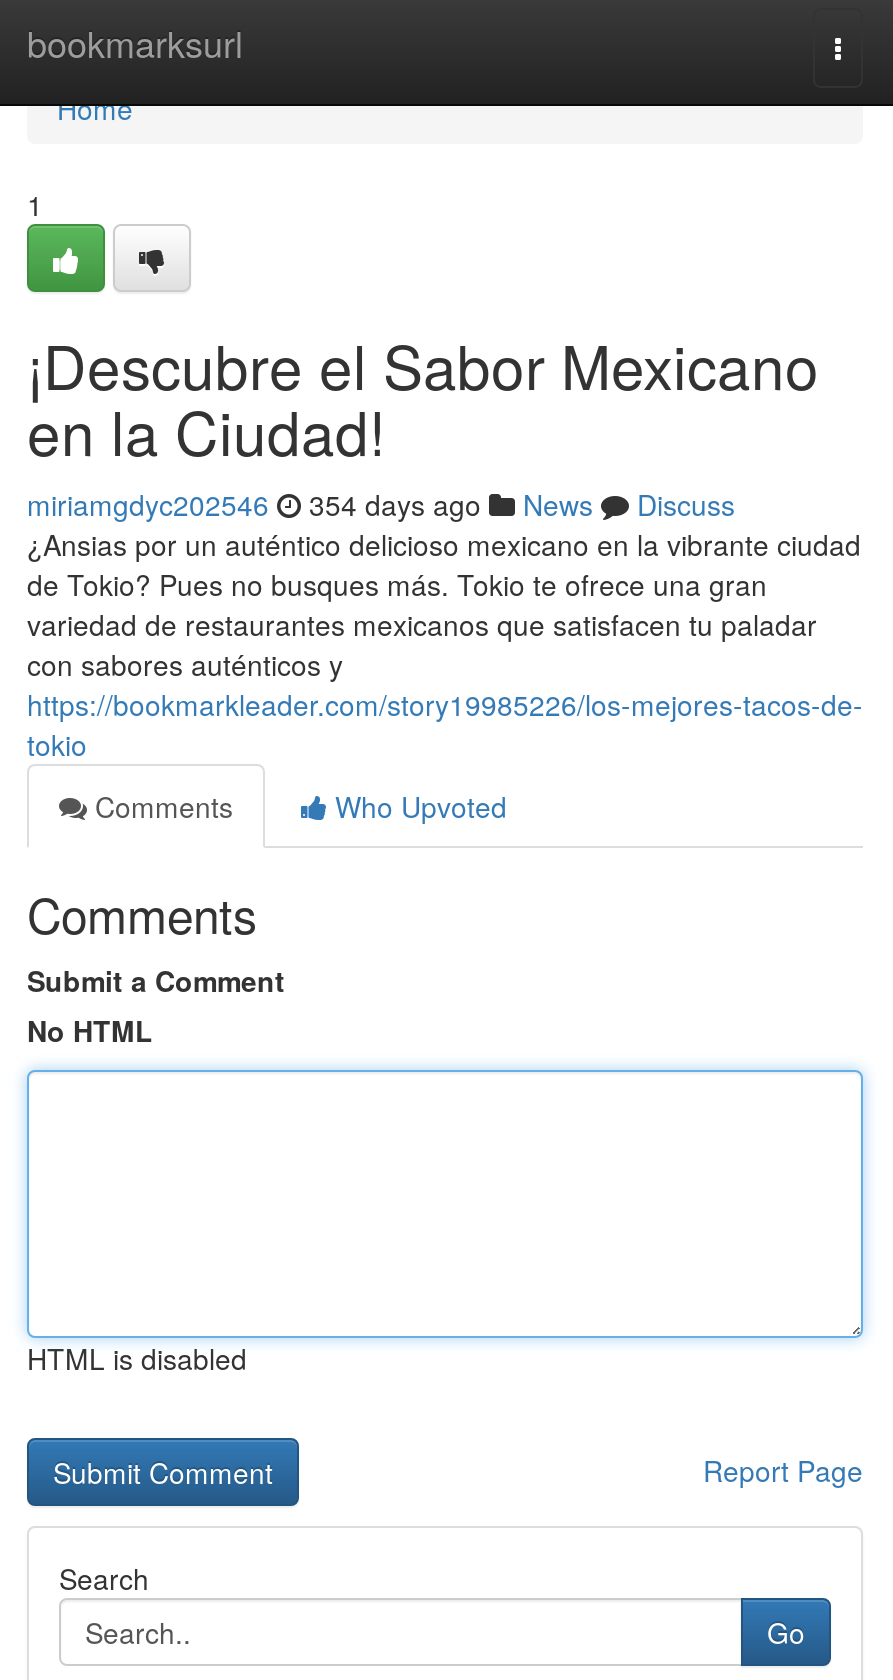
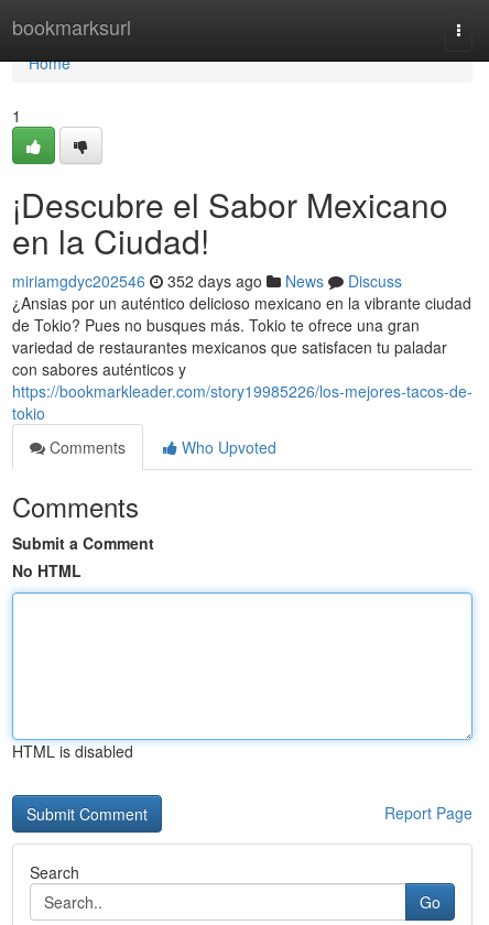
- miriamgdyc202546 354 days ago News Discuss
+ miriamgdyc202546 352 days ago News Discuss
